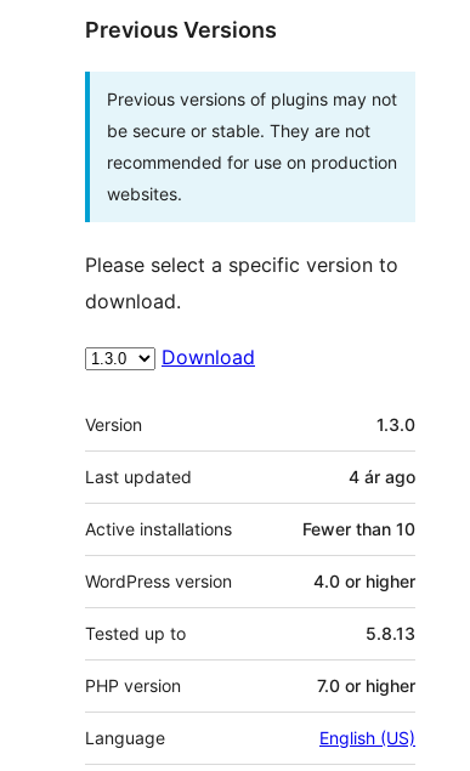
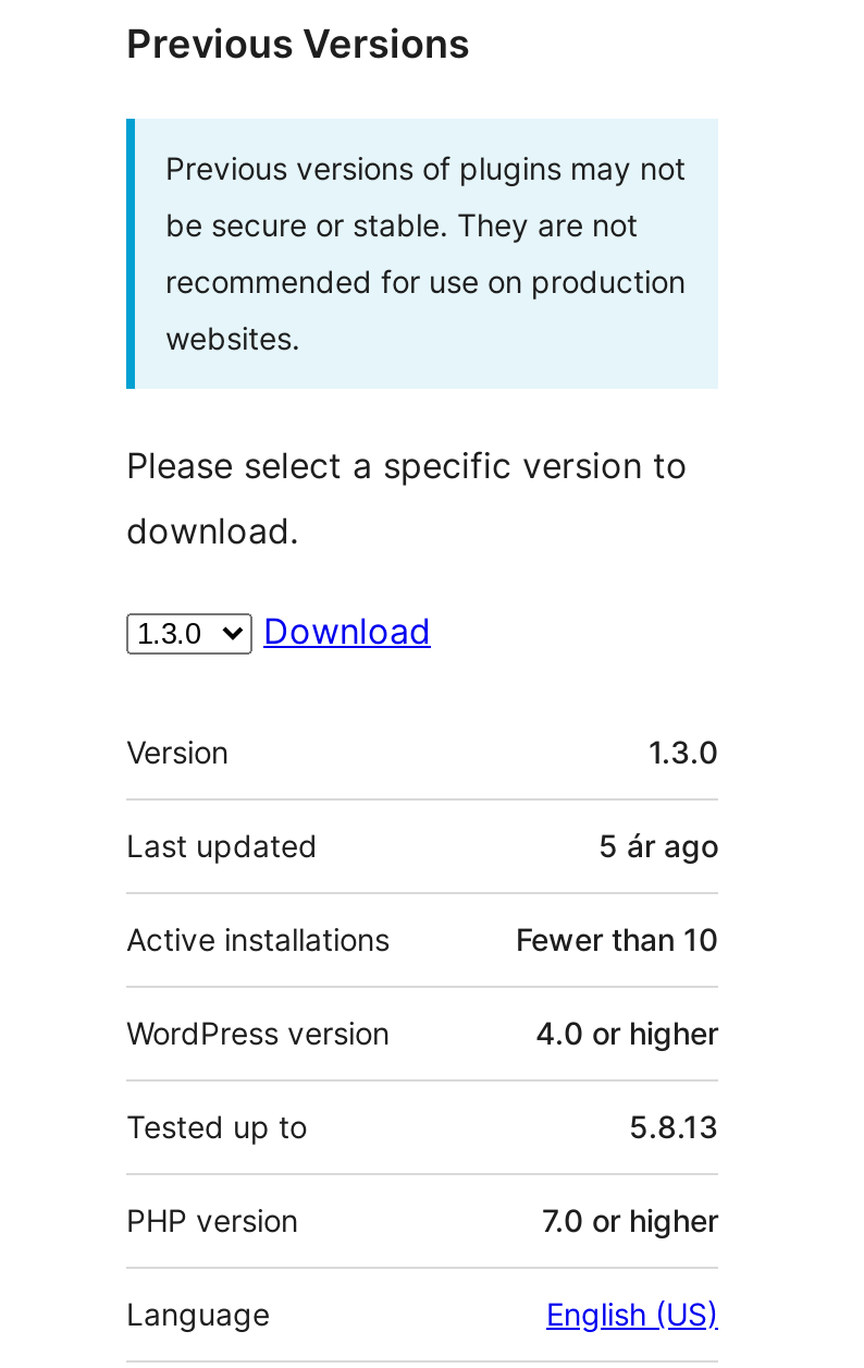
- 4 ár ago
+ 5 ár ago
